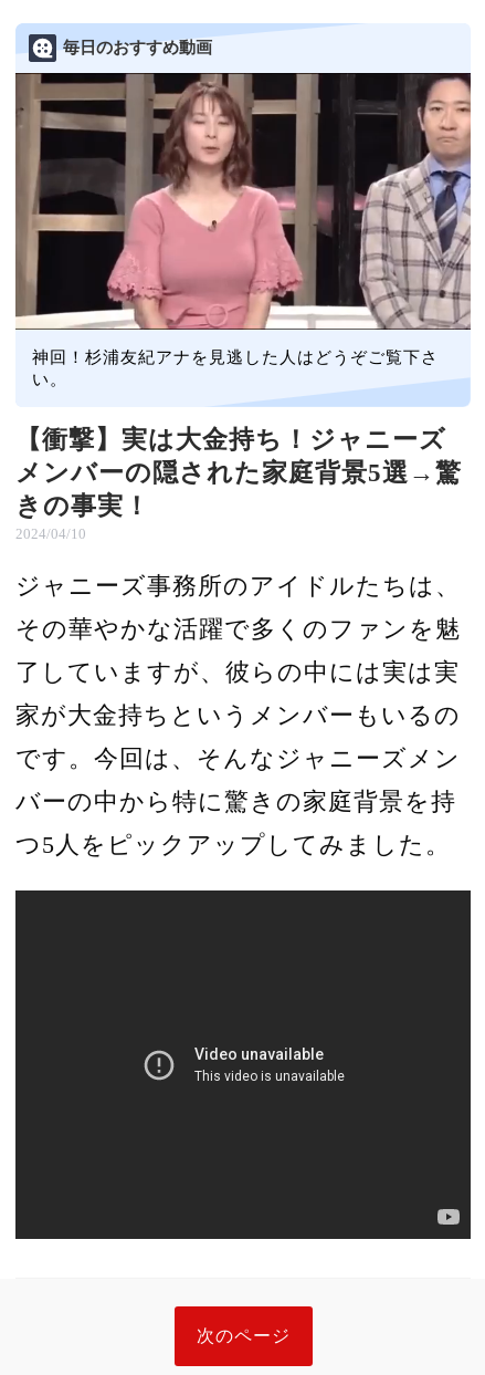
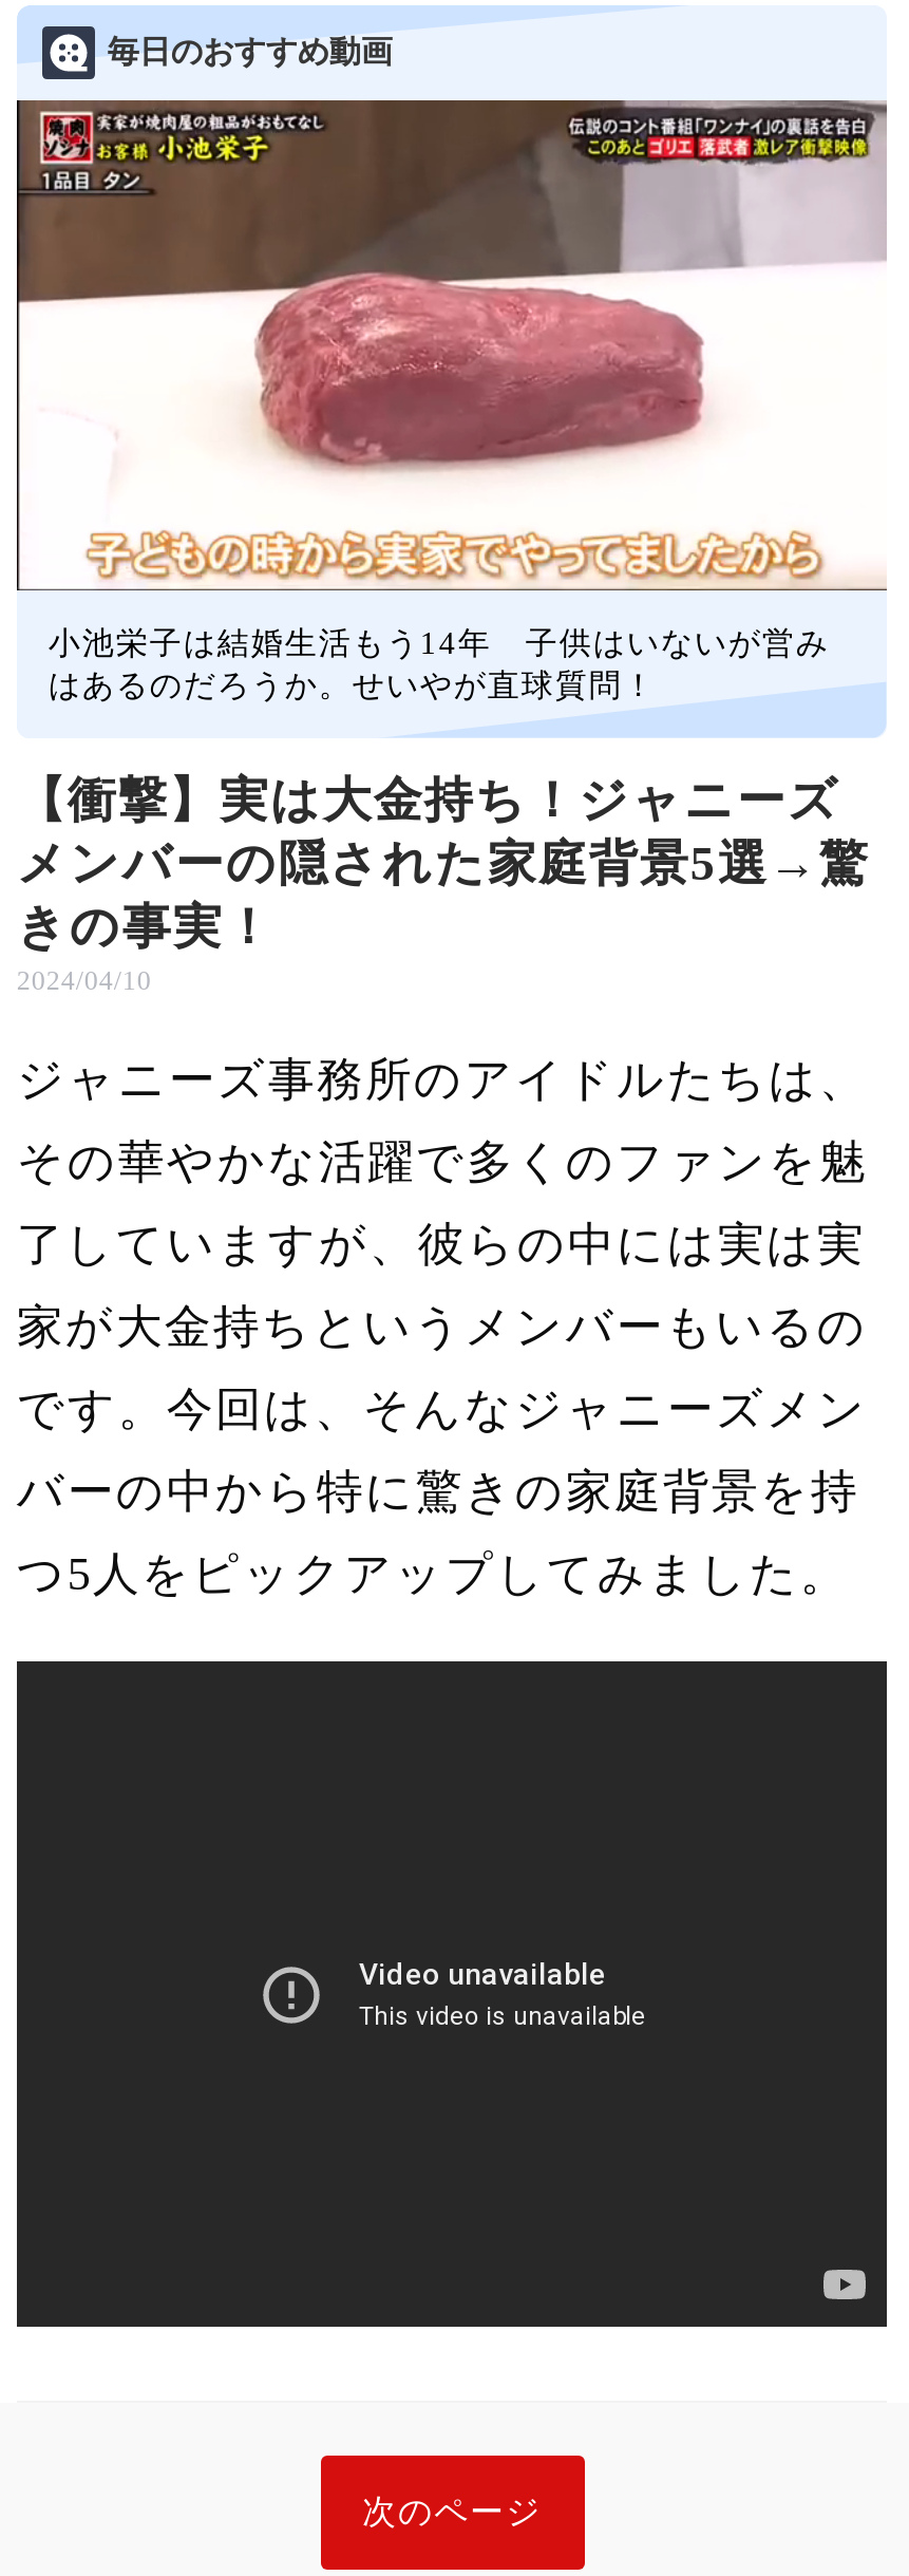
- [image]
- 神回！杉浦友紀アナを見逃した人はどうぞご覧下さ
- い。
+ [image]
+ 小池栄子は結婚生活もう14年 子供はいないが営み
+ はあるのだろうか。せいやが直球質問！
